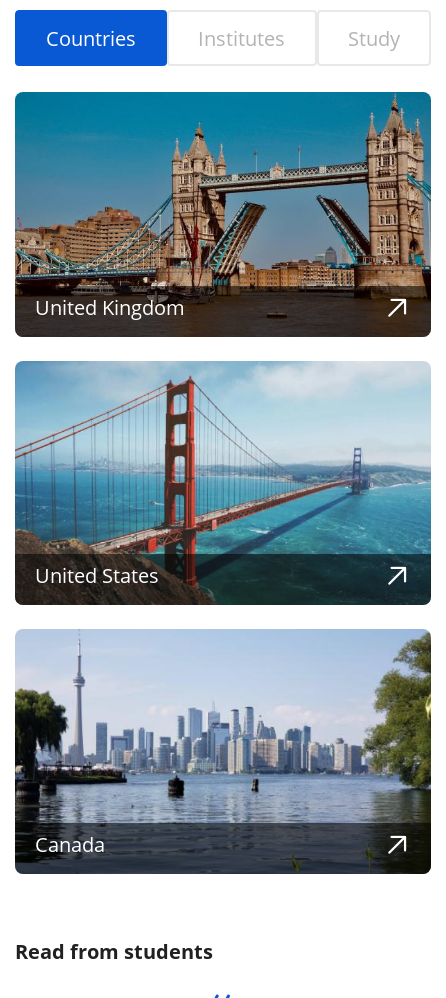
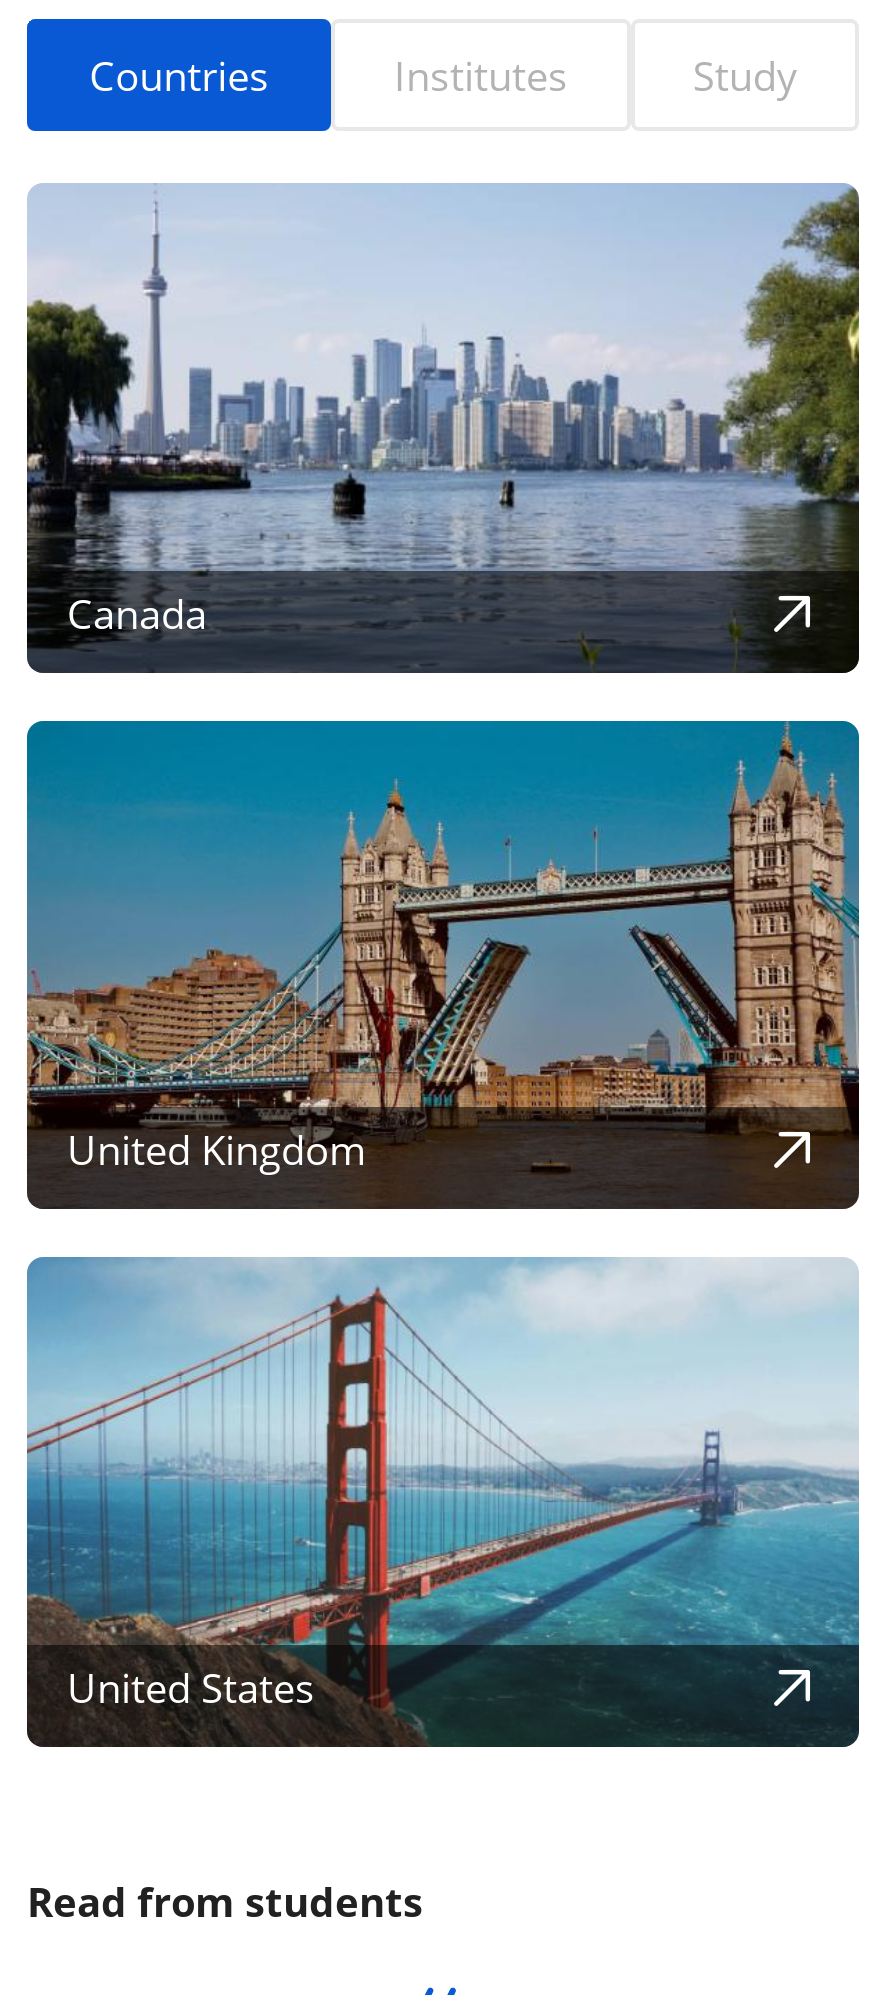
moved down: [image] | United Kingdom | United States

moved up: [image] | Canada
